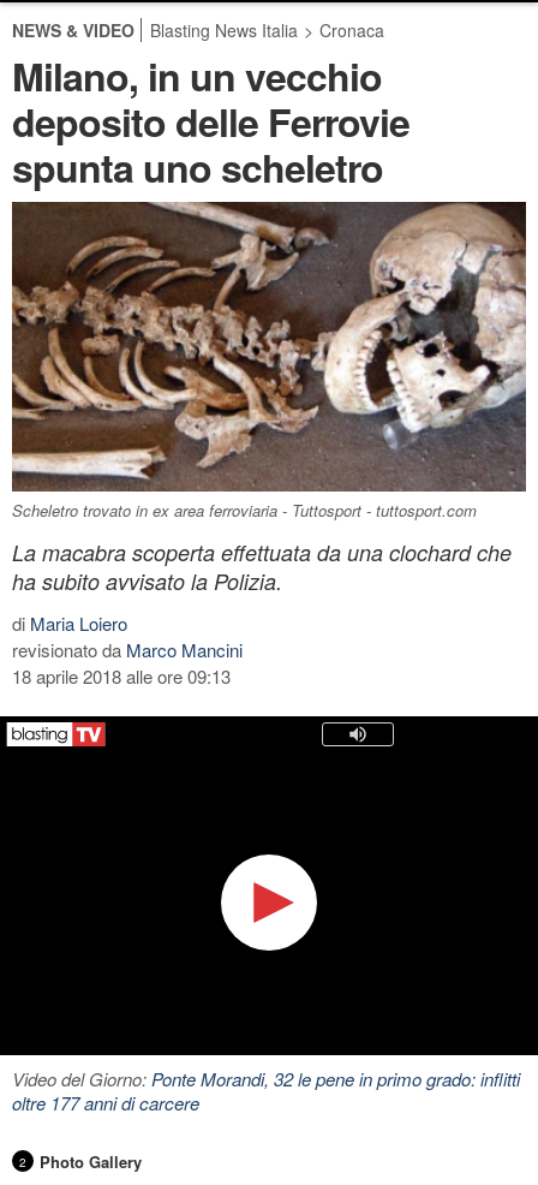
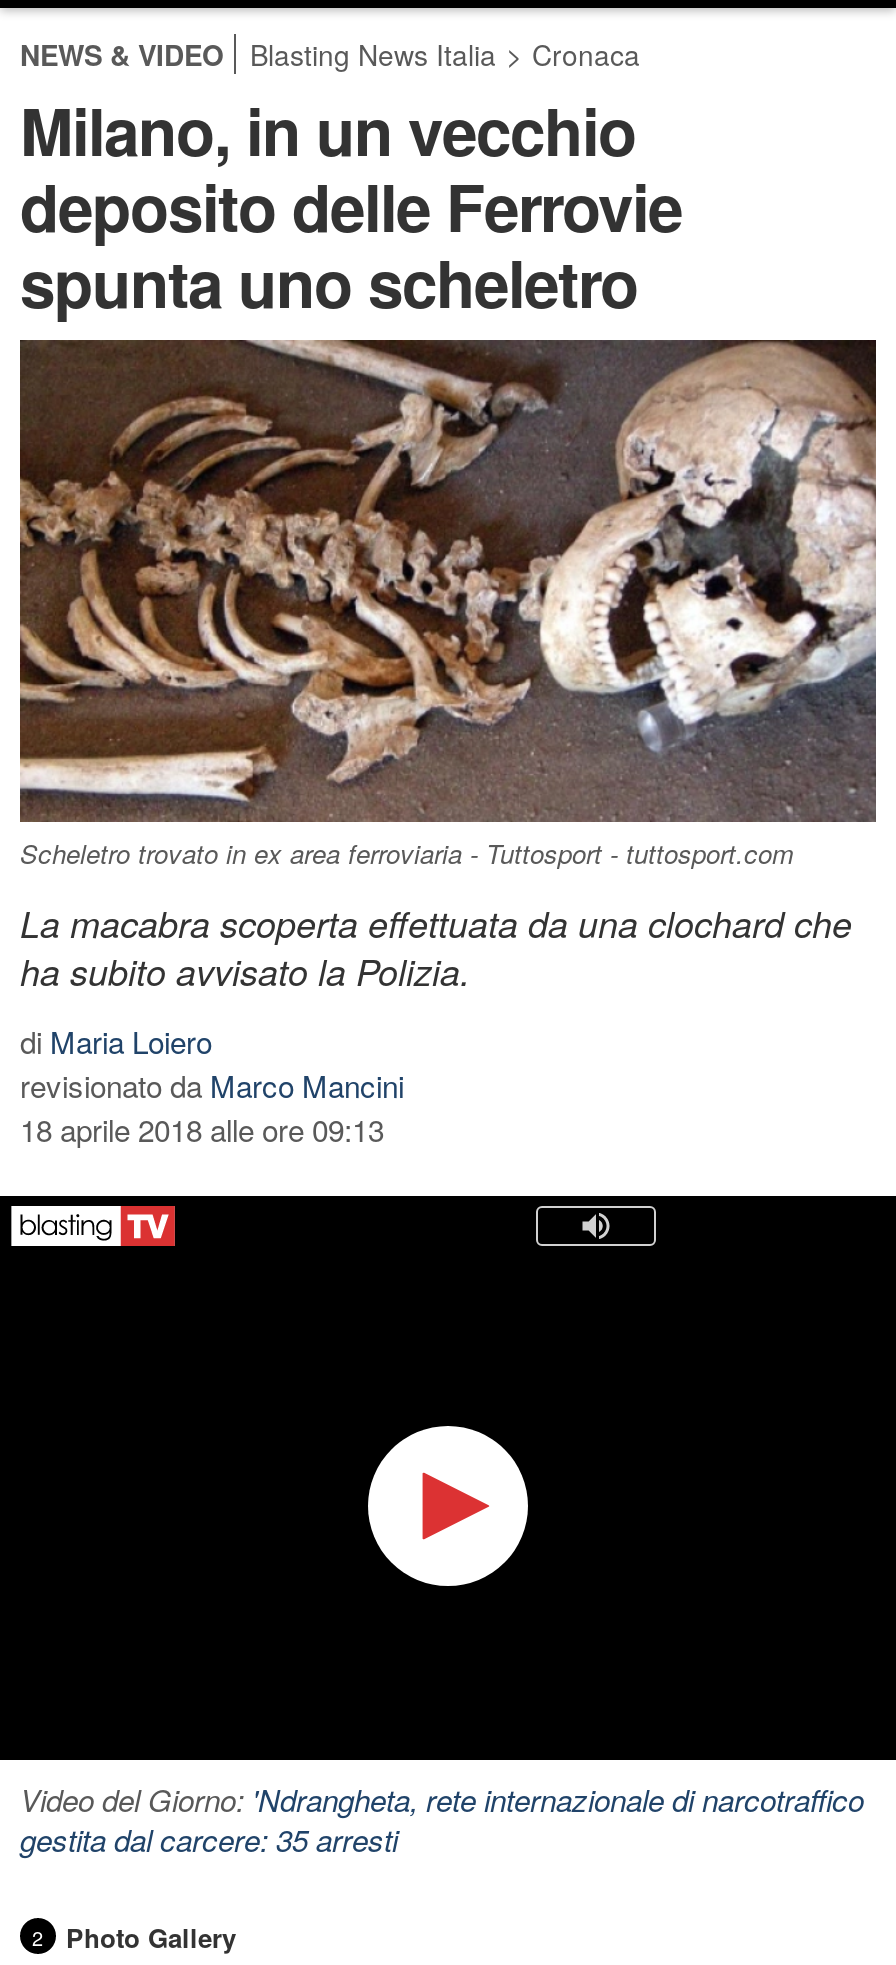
- Video del Giorno: Ponte Morandi, 32 le pene in primo grado: inflitti
- oltre 177 anni di carcere
+ Video del Giorno: 'Ndrangheta, rete internazionale di narcotraffico
+ gestita dal carcere: 35 arresti
